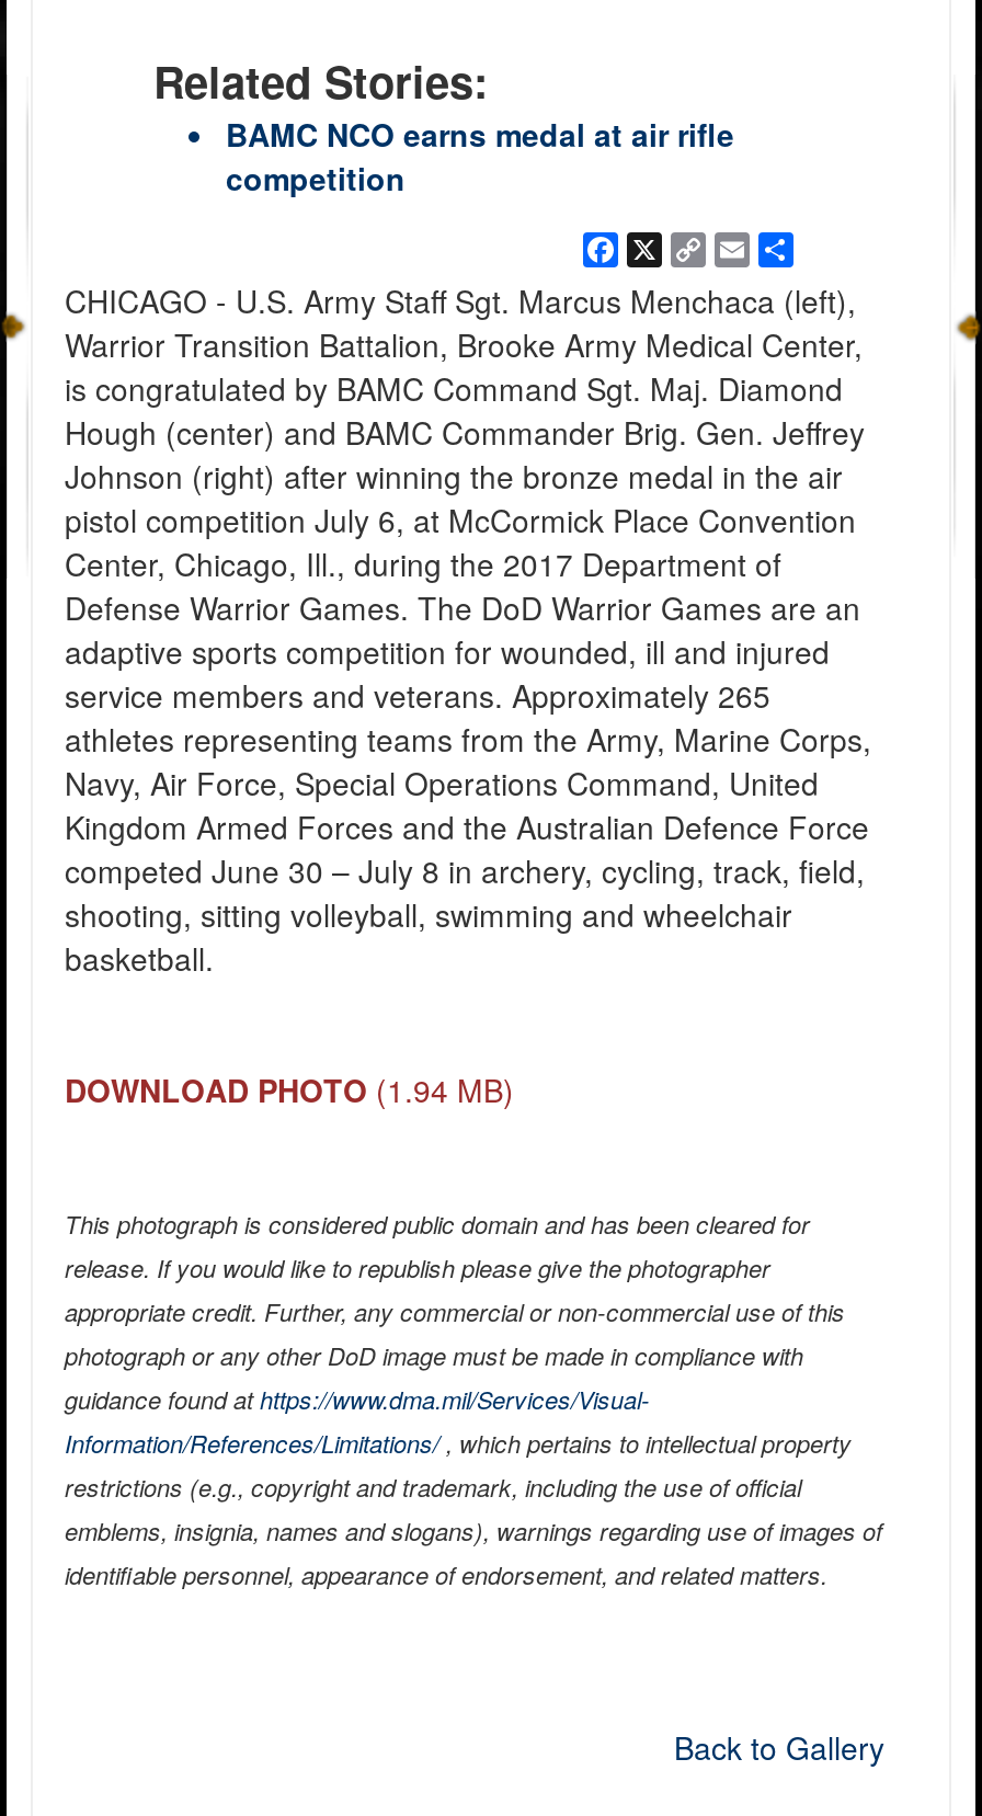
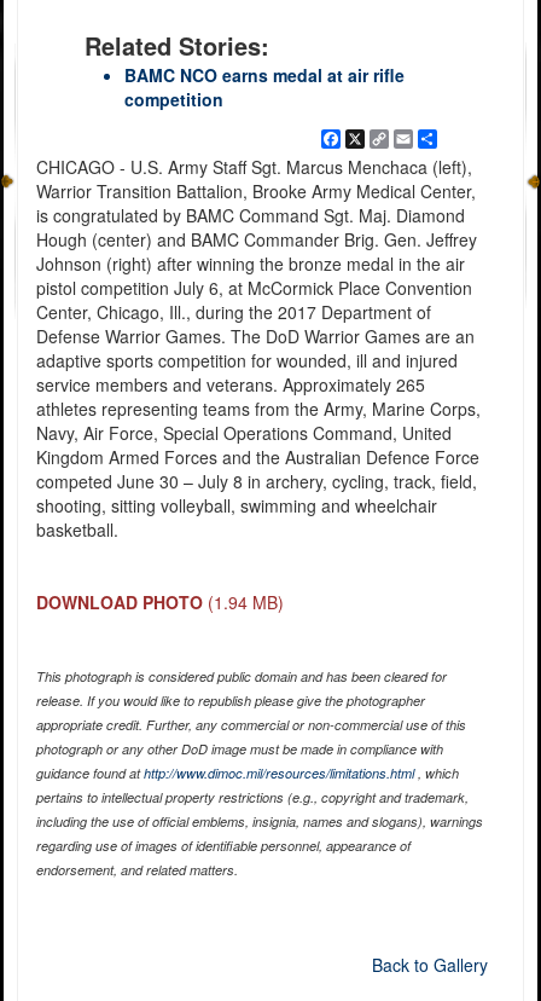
- guidance found athttps://www.dma.mil/Services/Visual-
- Information/References/Limitations/, which pertains to intellectual property
- restrictions (e.g., copyright and trademark, including the use of official
- emblems, insignia, names and slogans), warnings regarding use of images of
- identifiable personnel, appearance of endorsement, and related matters.
+ guidance found athttp://www.dimoc.mil/resources/limitations.html, which
+ pertains to intellectual property restrictions (e.g., copyright and trademark,
+ including the use of official emblems, insignia, names and slogans), warnings
+ regarding use of images of identifiable personnel, appearance of
+ endorsement, and related matters.
